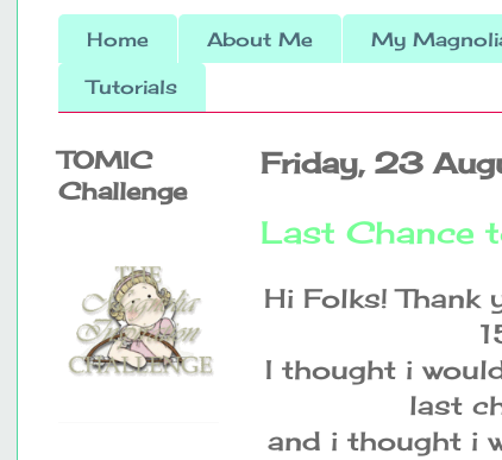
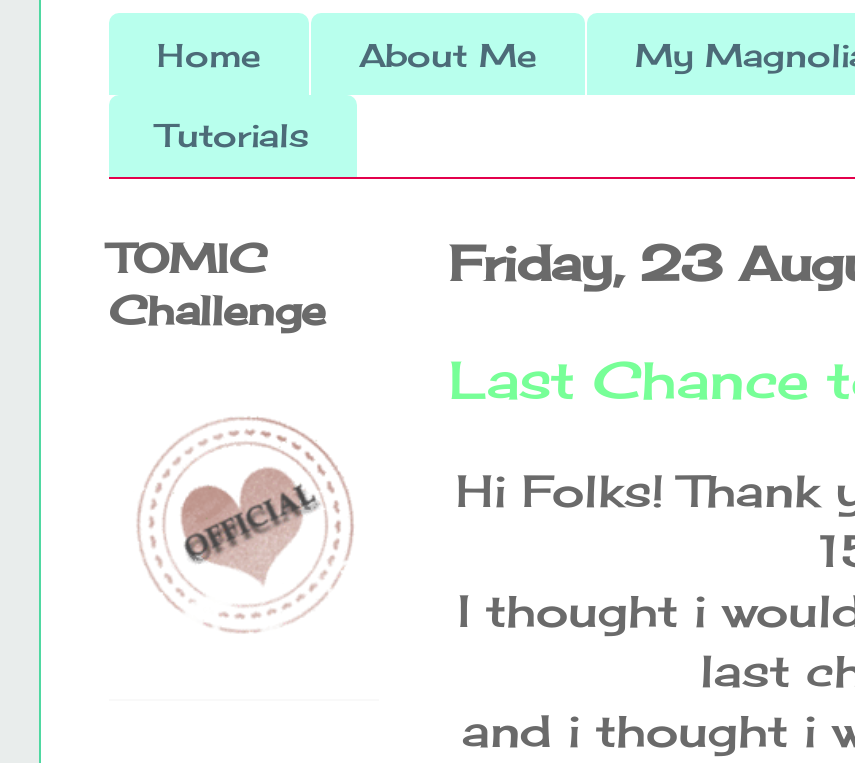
- [image]
+ [image]
